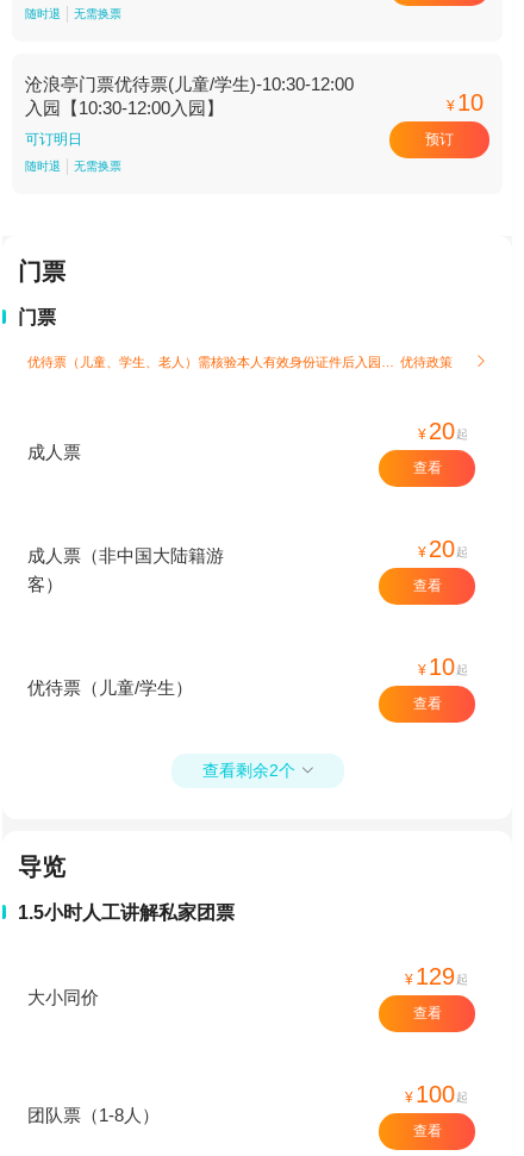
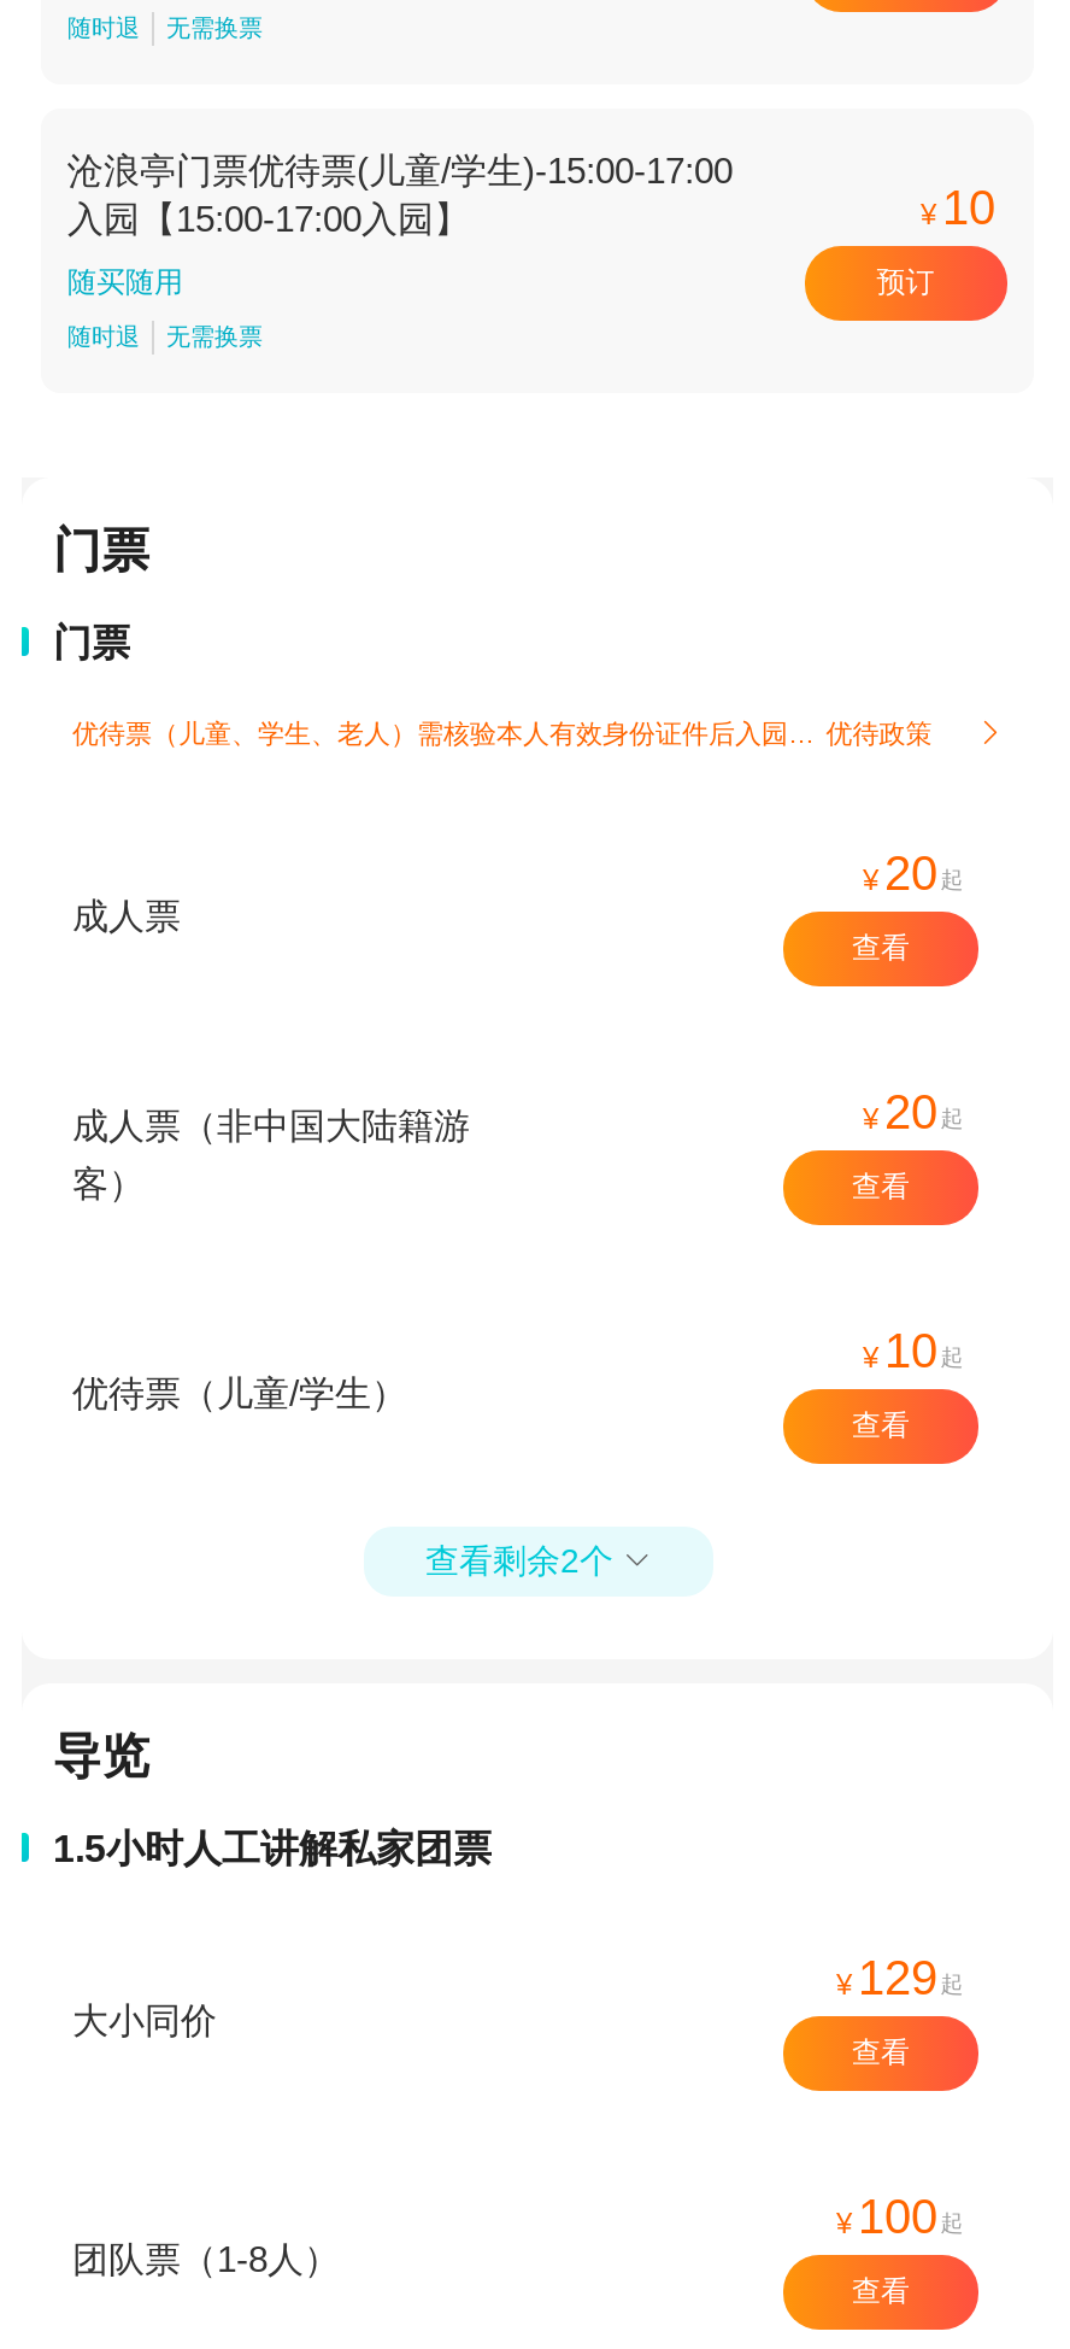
- 沧浪亭门票优待票(儿童/学生)-10:30-12:00
- 入园【10:30-12:00入园】
+ 沧浪亭门票优待票(儿童/学生)-15:00-17:00
+ 入园【15:00-17:00入园】

- 可订明日
+ 随买随用
